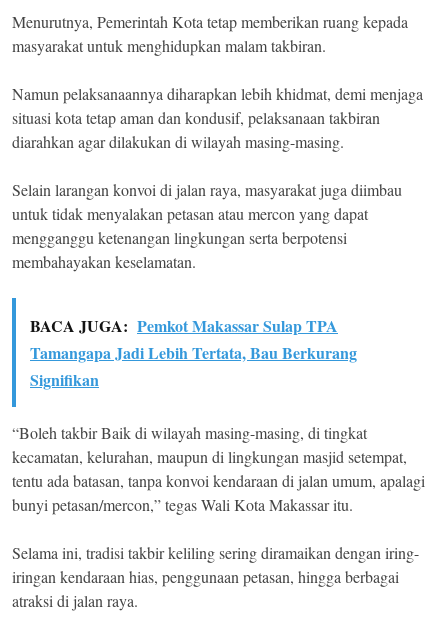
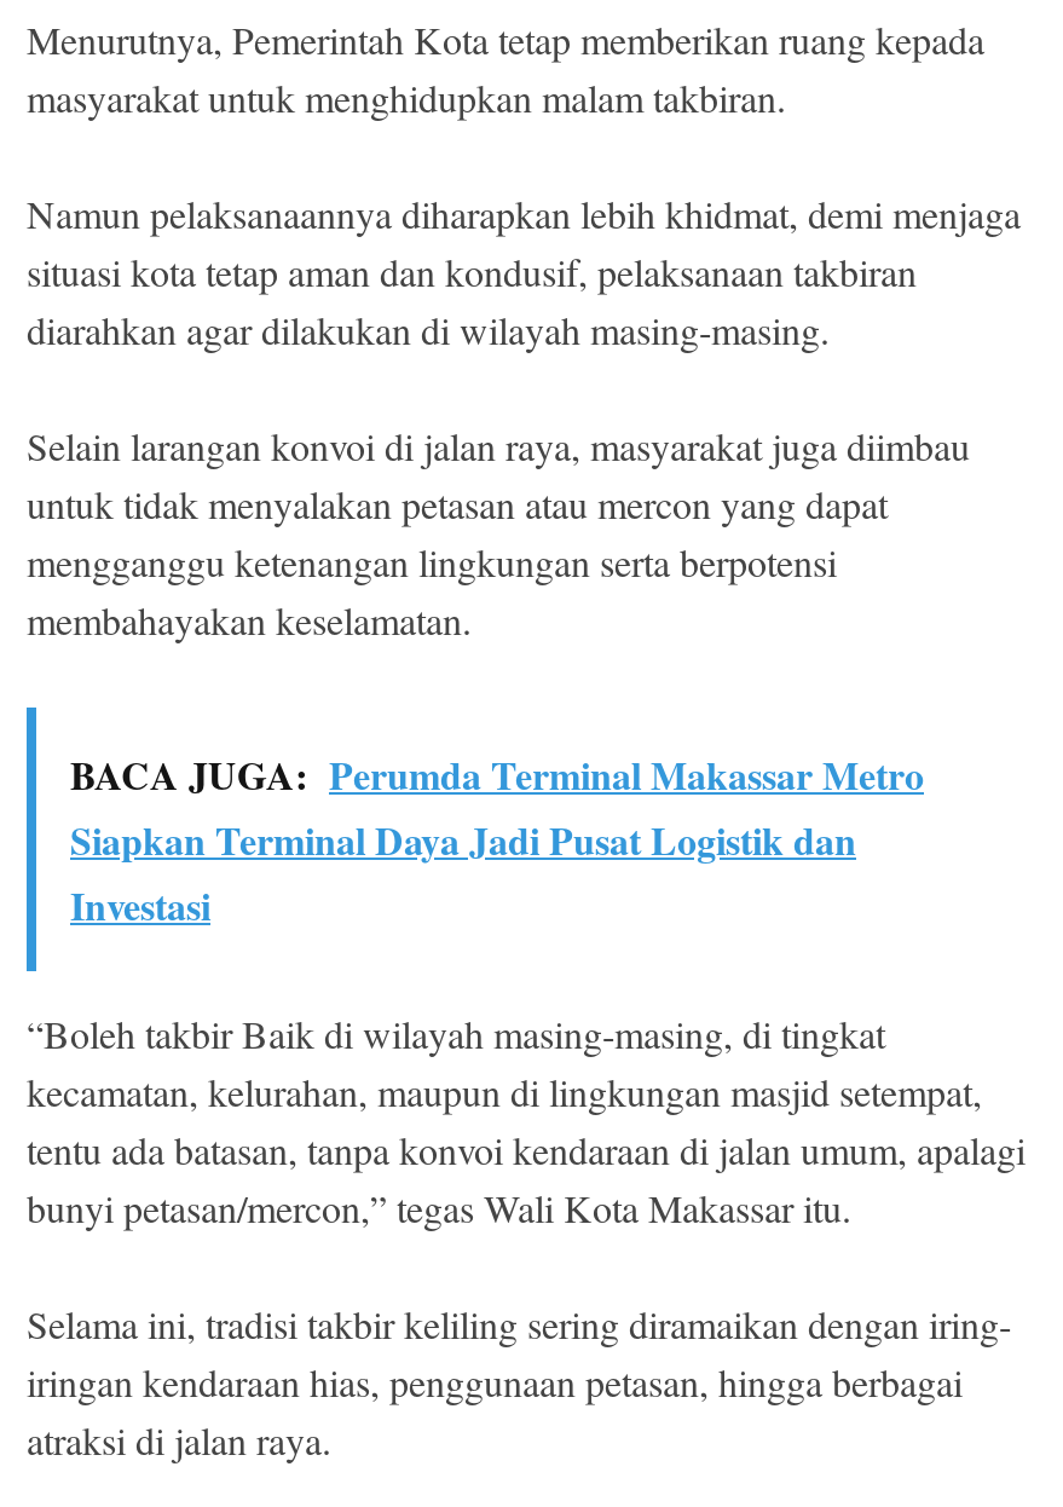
- BACA JUGA: Pemkot Makassar Sulap TPA
- Tamangapa Jadi Lebih Tertata, Bau Berkurang
- Signifikan
+ BACA JUGA: Perumda Terminal Makassar Metro
+ Siapkan Terminal Daya Jadi Pusat Logistik dan
+ Investasi
